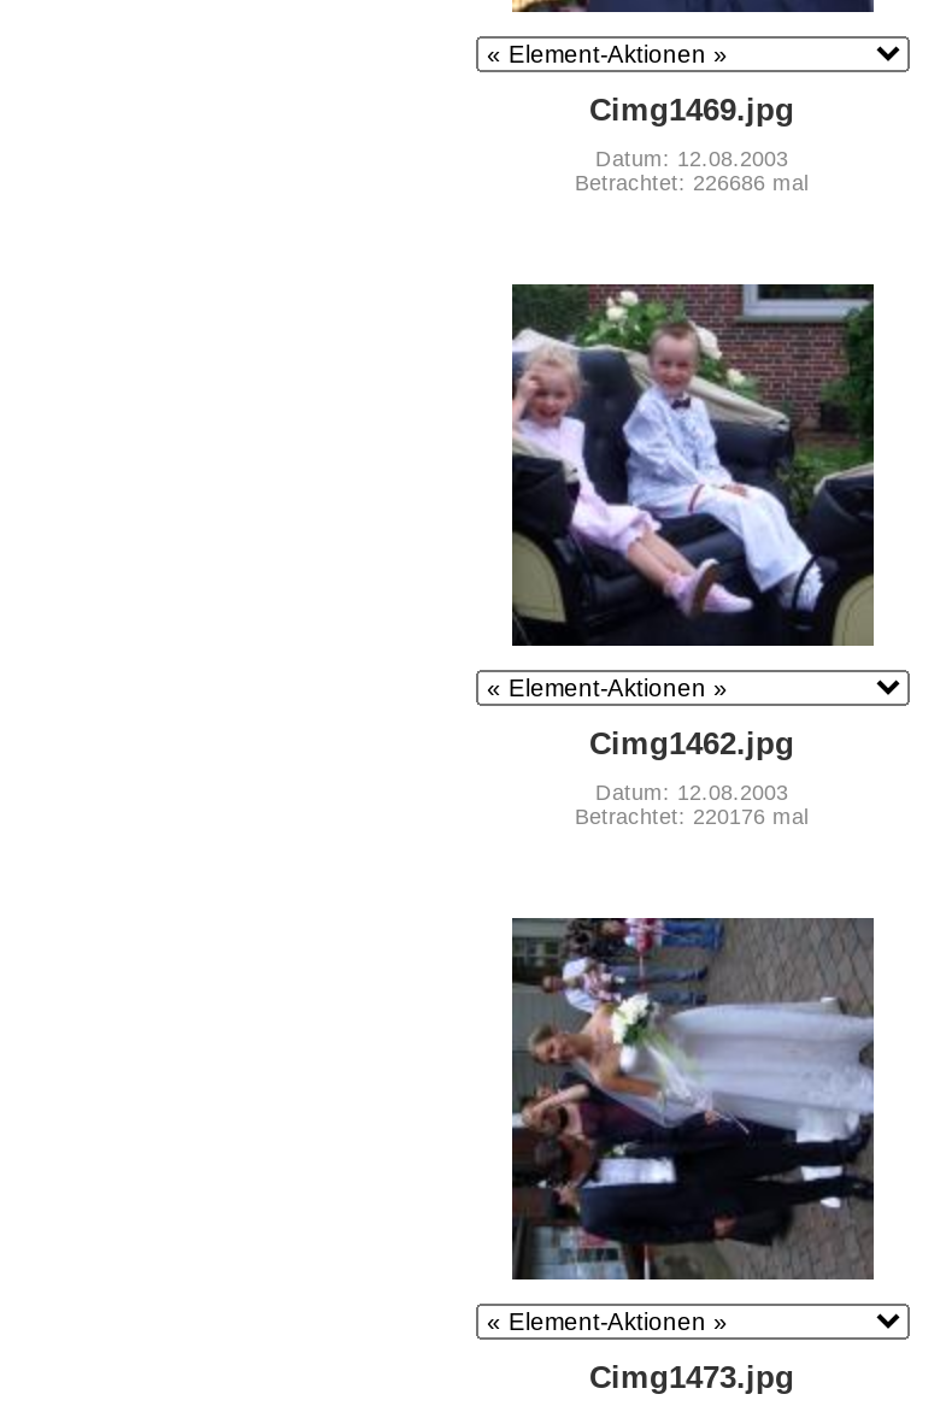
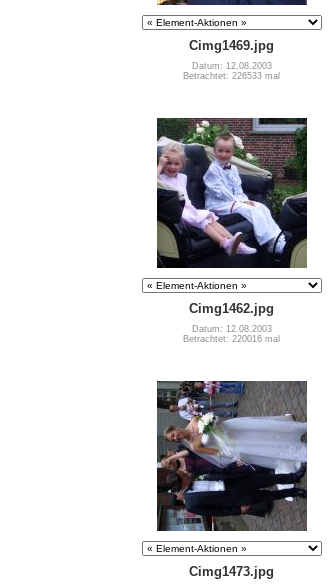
- Betrachtet: 226686 mal
+ Betrachtet: 226533 mal

- Betrachtet: 220176 mal
+ Betrachtet: 220016 mal
